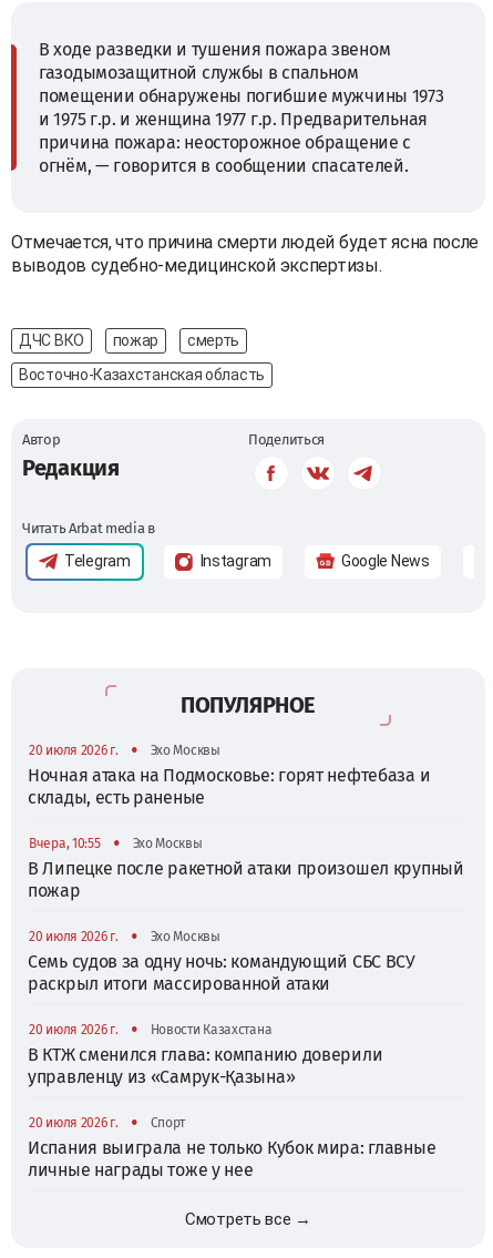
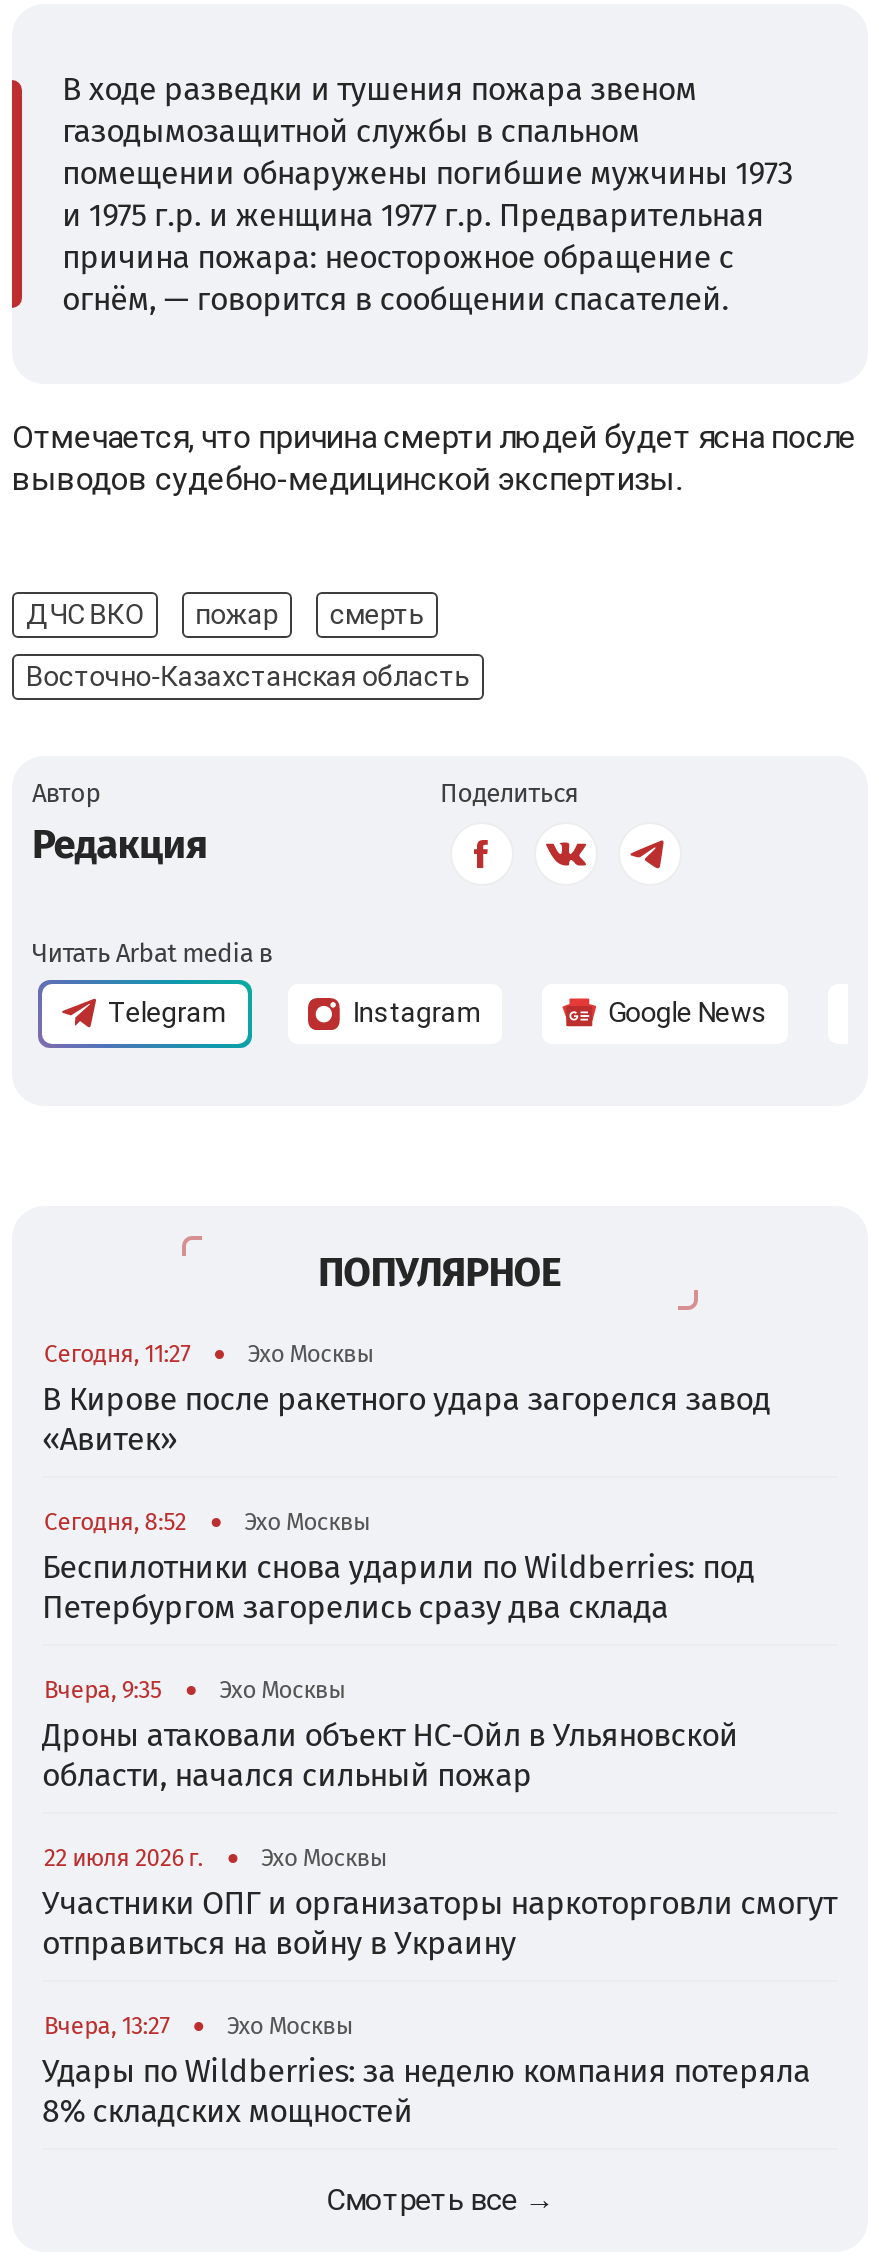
- 20 июля 2026 г.
+ Сегодня, 11:27

- Ночная атака на Подмосковье: горят нефтебаза и
- склады, есть раненые
+ В Кирове после ракетного удара загорелся завод
+ «Авитек»

- Вчера, 10:55
+ Сегодня, 8:52

- В Липецке после ракетной атаки произошел крупный
- пожар
+ Беспилотники снова ударили по Wildberries: под
+ Петербургом загорелись сразу два склада

- 20 июля 2026 г.
+ Вчера, 9:35

- Семь судов за одну ночь: командующий СБС ВСУ
- раскрыл итоги массированной атаки
+ Дроны атаковали объект НС-Ойл в Ульяновской
+ области, начался сильный пожар

- Новости Казахстана
- В КТЖ сменился глава: компанию доверили
- управленцу из «Самрук-Қазына»
+ Эхо Москвы
+ Участники ОПГ и организаторы наркоторговли смогут
+ отправиться на войну в Украину

- 20 июля 2026 г.
+ 22 июля 2026 г.

- Спорт
- Испания выиграла не только Кубок мира: главные
- личные награды тоже у нее
+ Эхо Москвы
+ Удары по Wildberries: за неделю компания потеряла
+ 8% складских мощностей

- 20 июля 2026 г.
+ Вчера, 13:27
